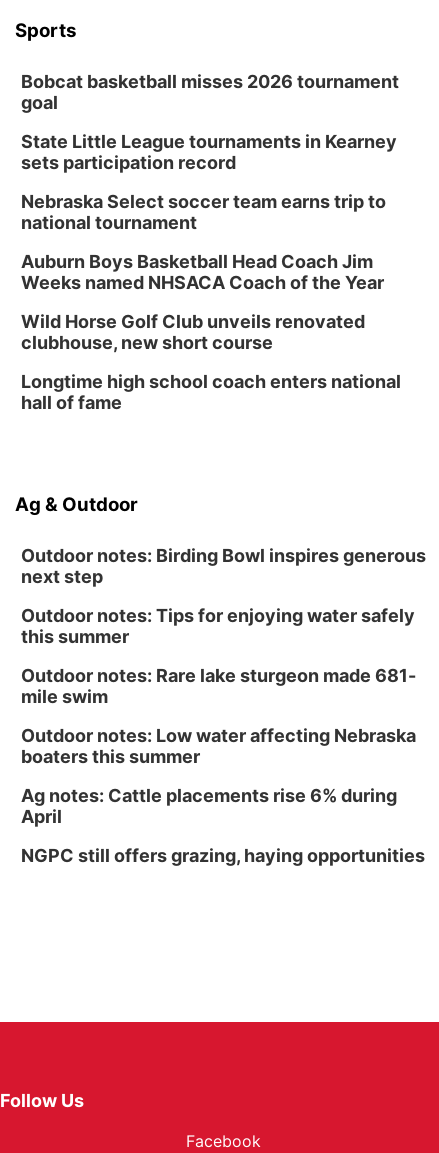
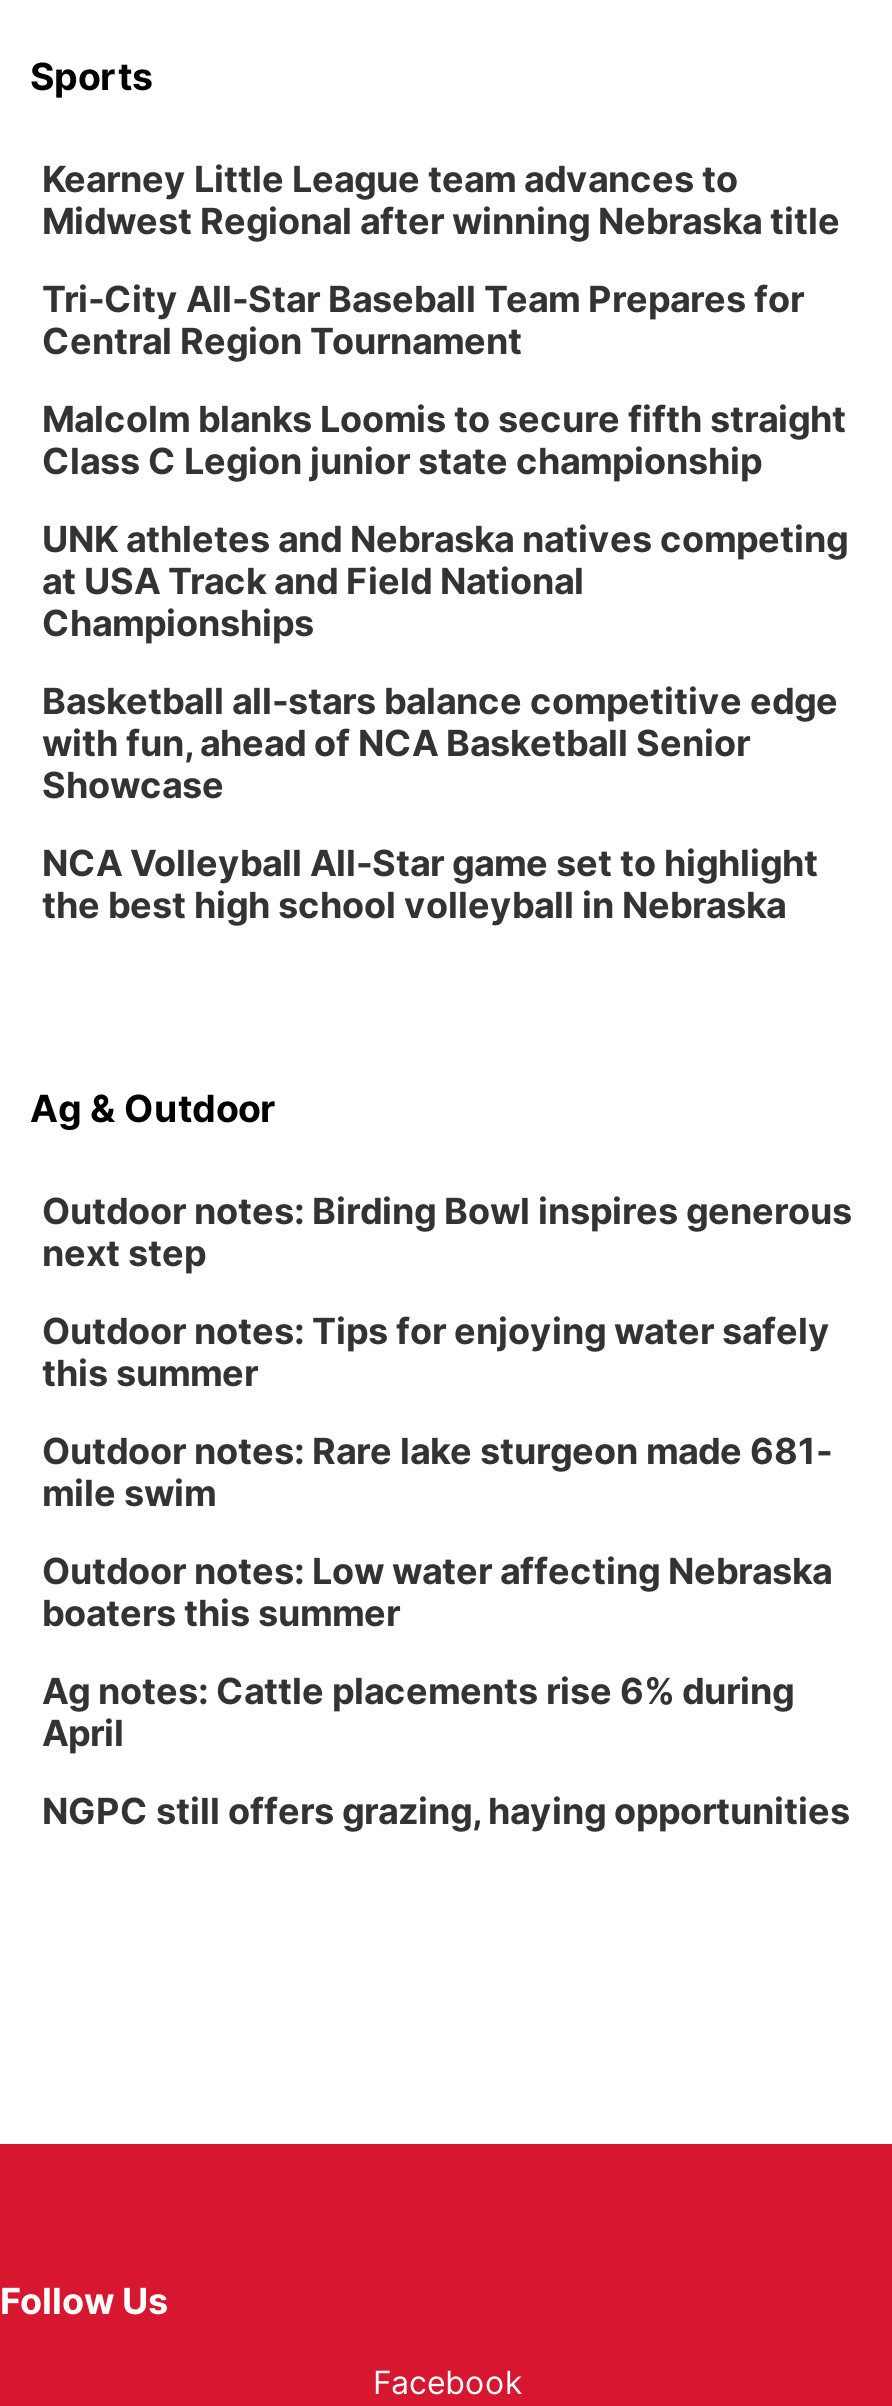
- Bobcat basketball misses 2026 tournament
- goal
+ Kearney Little League team advances to
+ Midwest Regional after winning Nebraska title

- State Little League tournaments in Kearney
- sets participation record
+ Tri-City All-Star Baseball Team Prepares for
+ Central Region Tournament

- Nebraska Select soccer team earns trip to
- national tournament
+ Malcolm blanks Loomis to secure fifth straight
+ Class C Legion junior state championship

- Auburn Boys Basketball Head Coach Jim
- Weeks named NHSACA Coach of the Year
+ UNK athletes and Nebraska natives competing
+ at USA Track and Field National
+ Championships

- Wild Horse Golf Club unveils renovated
- clubhouse, new short course
+ Basketball all-stars balance competitive edge
+ with fun, ahead of NCA Basketball Senior
+ Showcase

- Longtime high school coach enters national
- hall of fame
+ NCA Volleyball All-Star game set to highlight
+ the best high school volleyball in Nebraska
